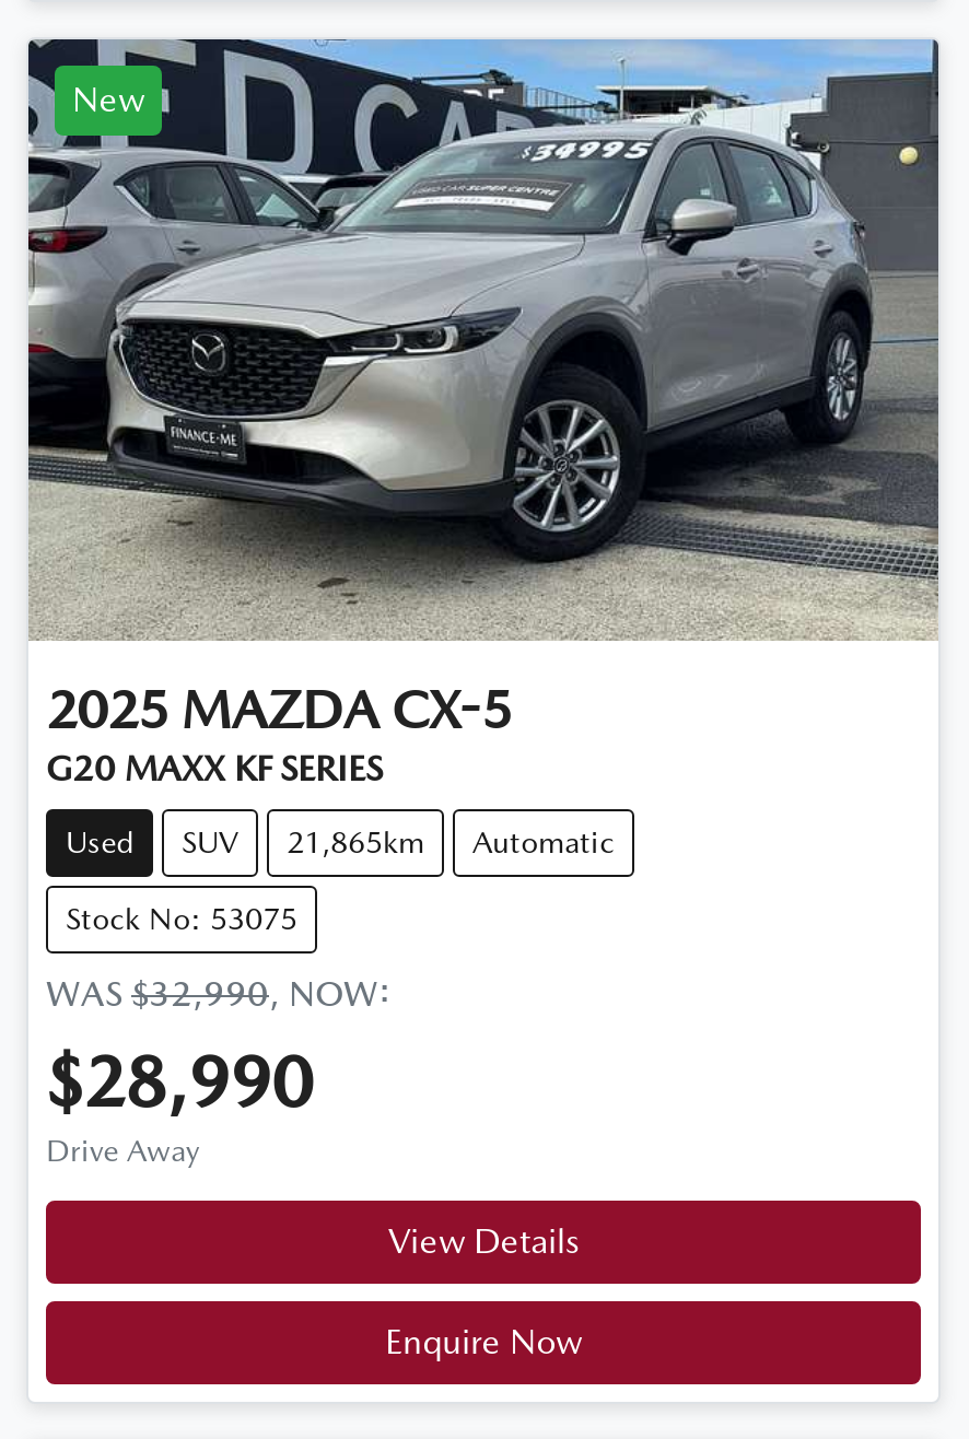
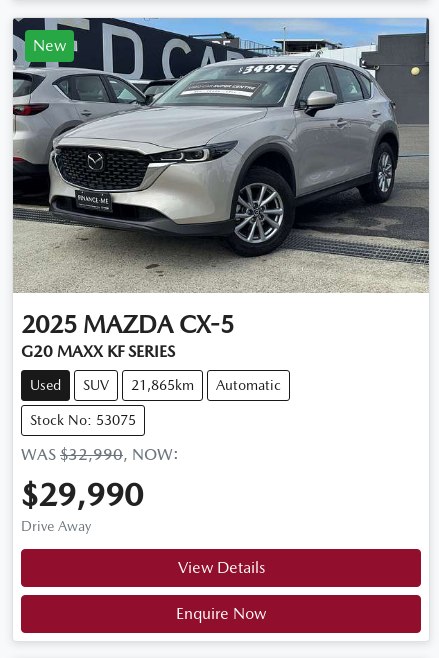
- $28,990
+ $29,990
